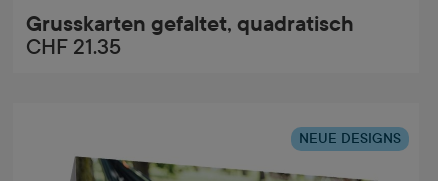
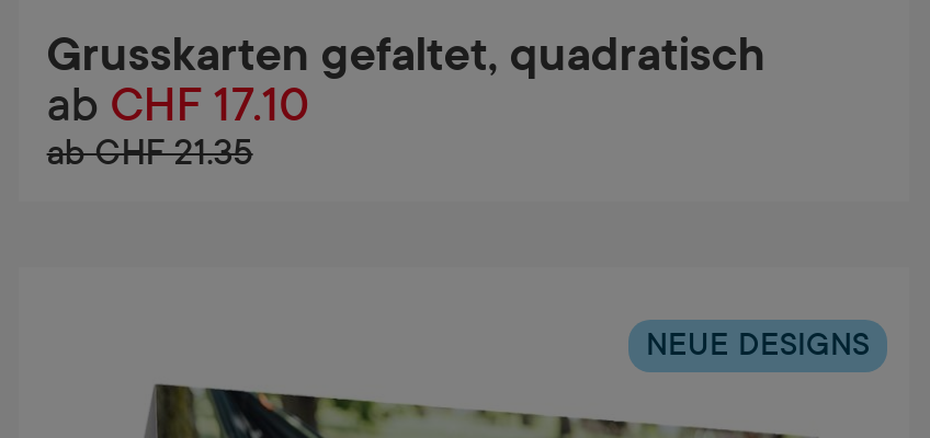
- CHF 21.35
+ ab CHF 17.10
+ ab CHF 21.35
